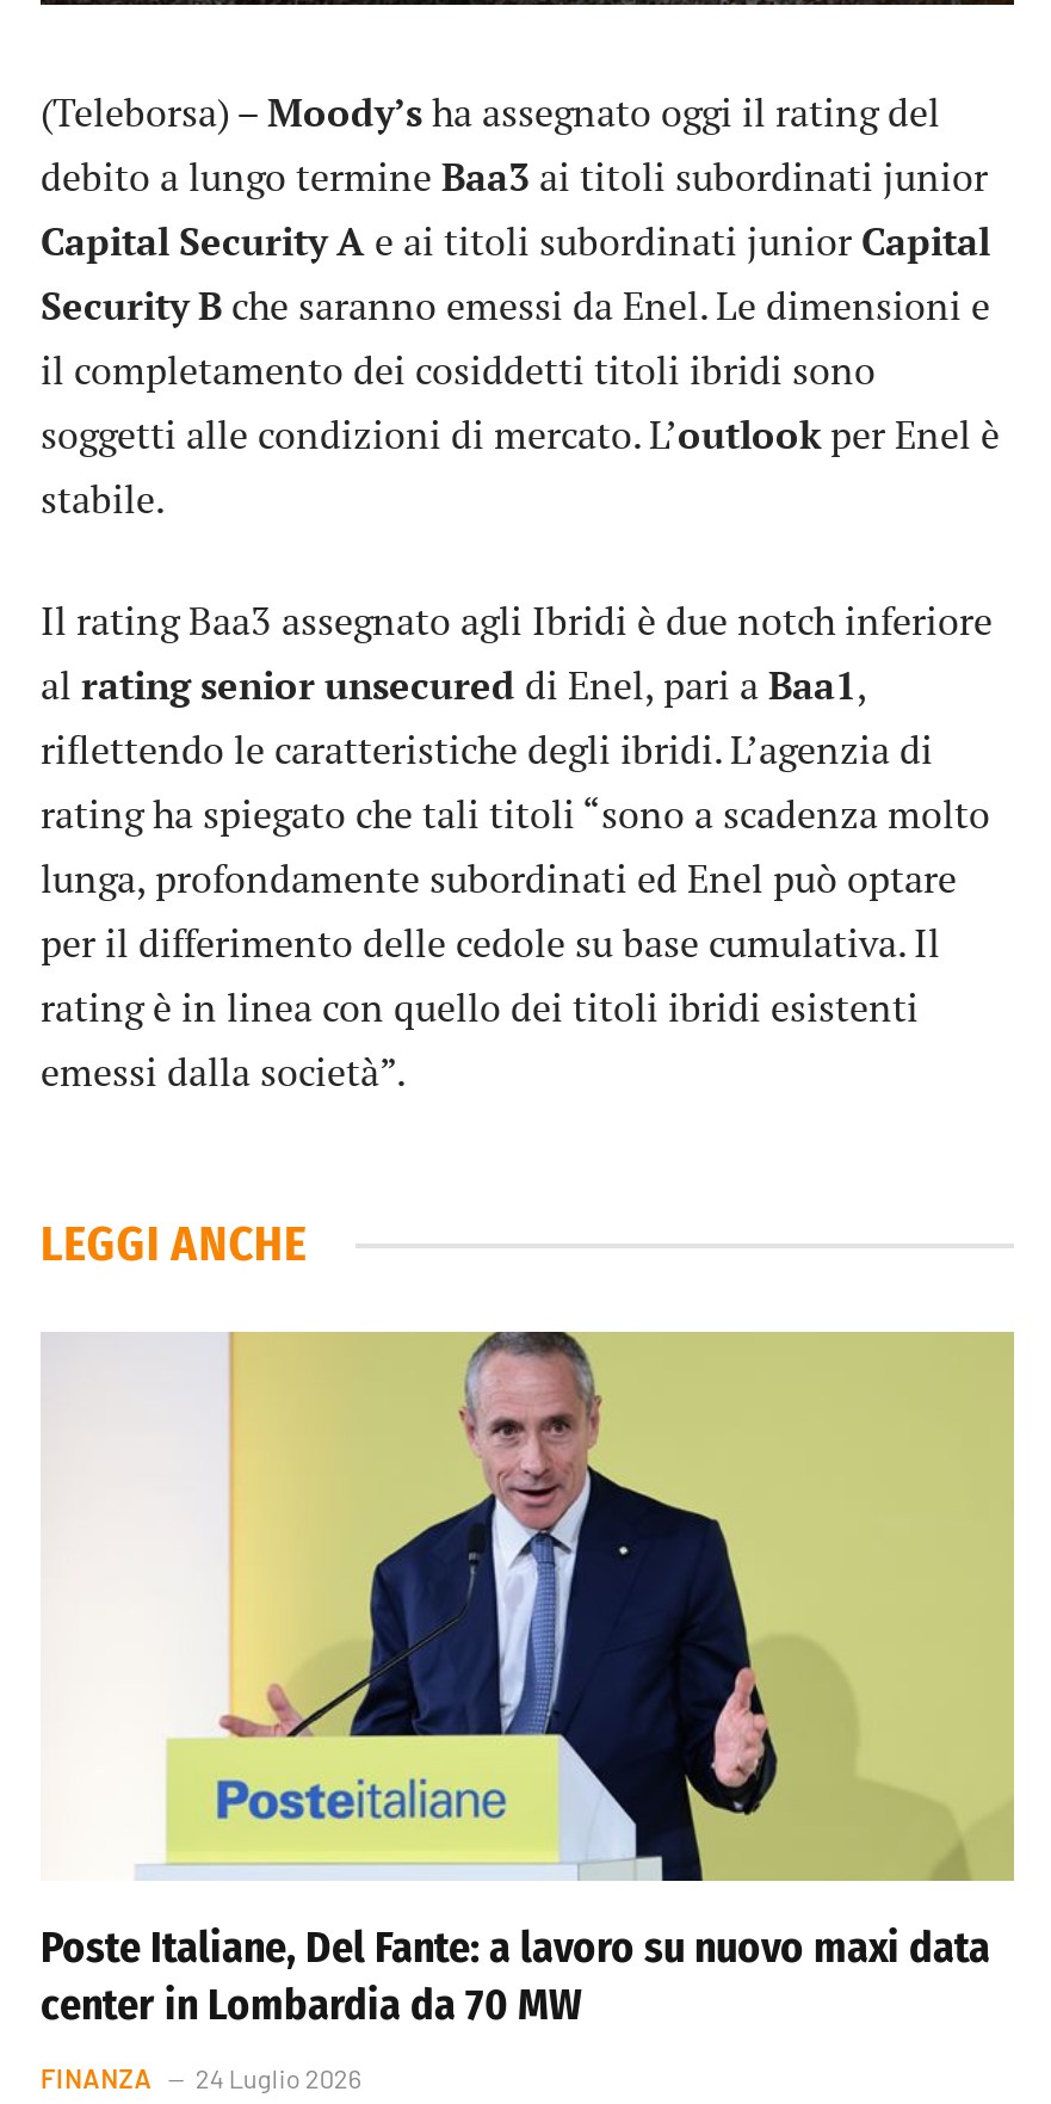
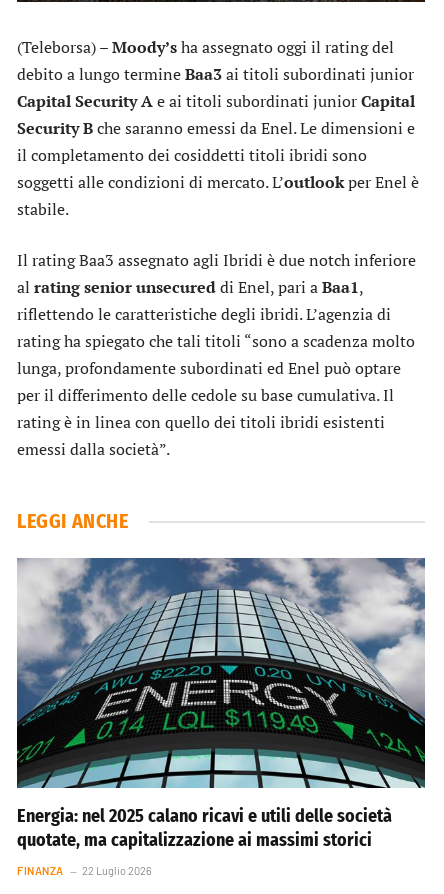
- [image]
- Poste Italiane, Del Fante: a lavoro su nuovo maxi data
- center in Lombardia da 70 MW
+ [image]
+ Energia: nel 2025 calano ricavi e utili delle società
+ quotate, ma capitalizzazione ai massimi storici

- FINANZA 24 Luglio 2026
+ FINANZA 22 Luglio 2026
